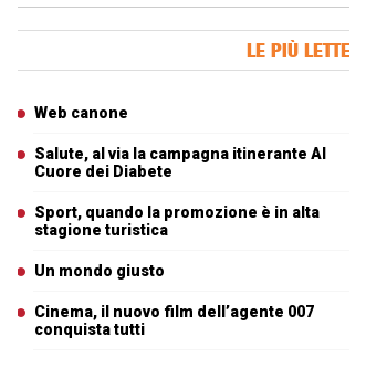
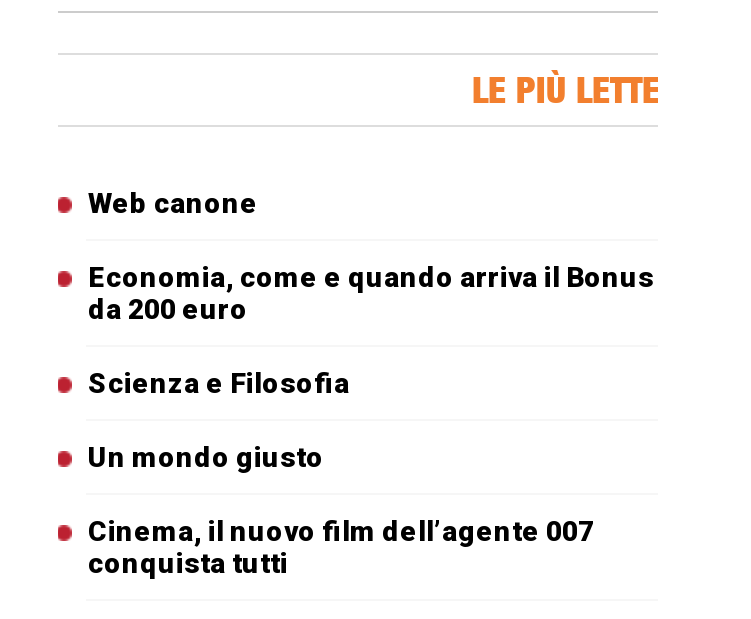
- Salute, al via la campagna itinerante Al
- Cuore dei Diabete
+ Economia, come e quando arriva il Bonus
+ da 200 euro

- Sport, quando la promozione è in alta
- stagione turistica
+ Scienza e Filosofia
